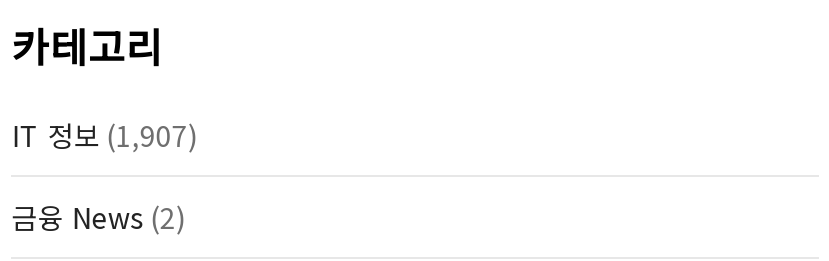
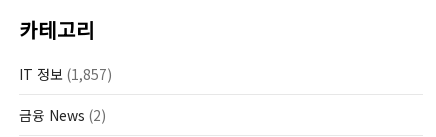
- IT 정보 (1,907)
+ IT 정보 (1,857)
